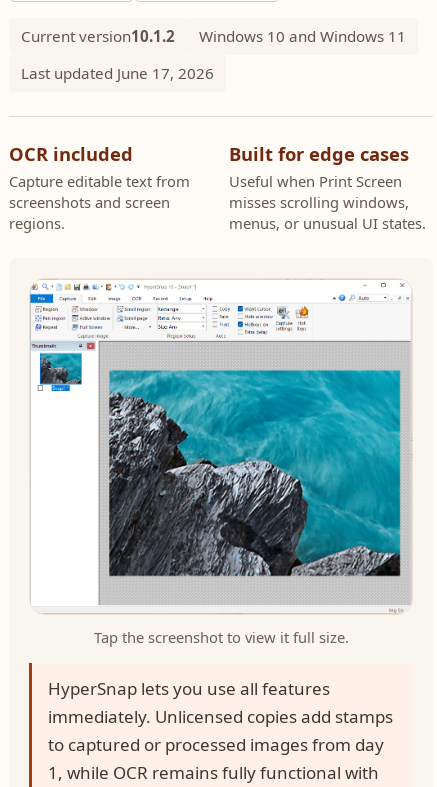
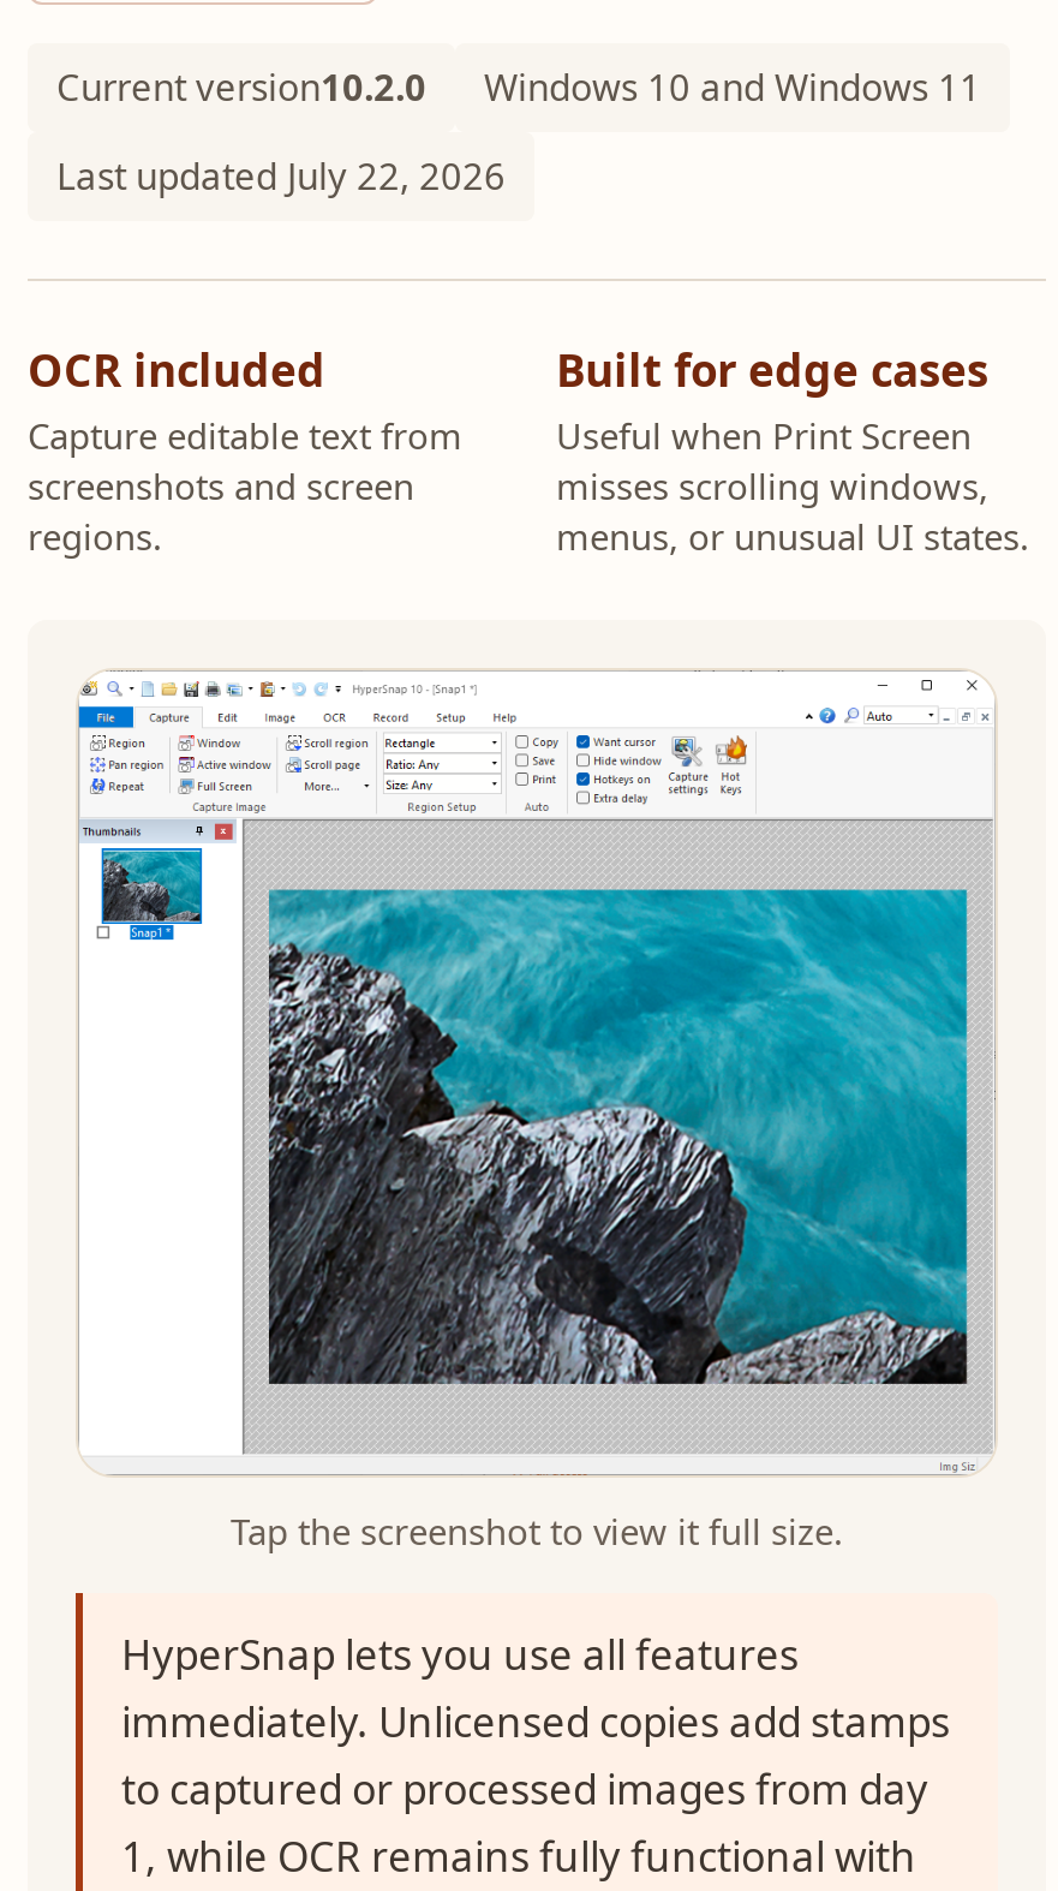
- Current version10.1.2
+ Current version10.2.0

- Last updated June 17, 2026
+ Last updated July 22, 2026
